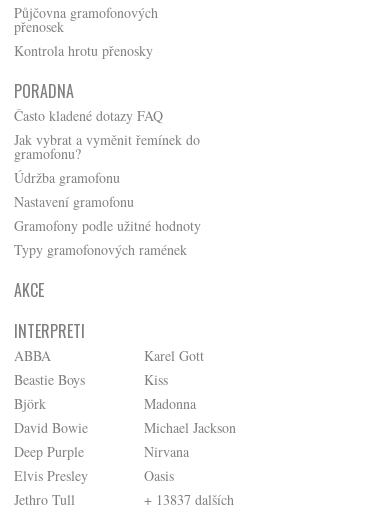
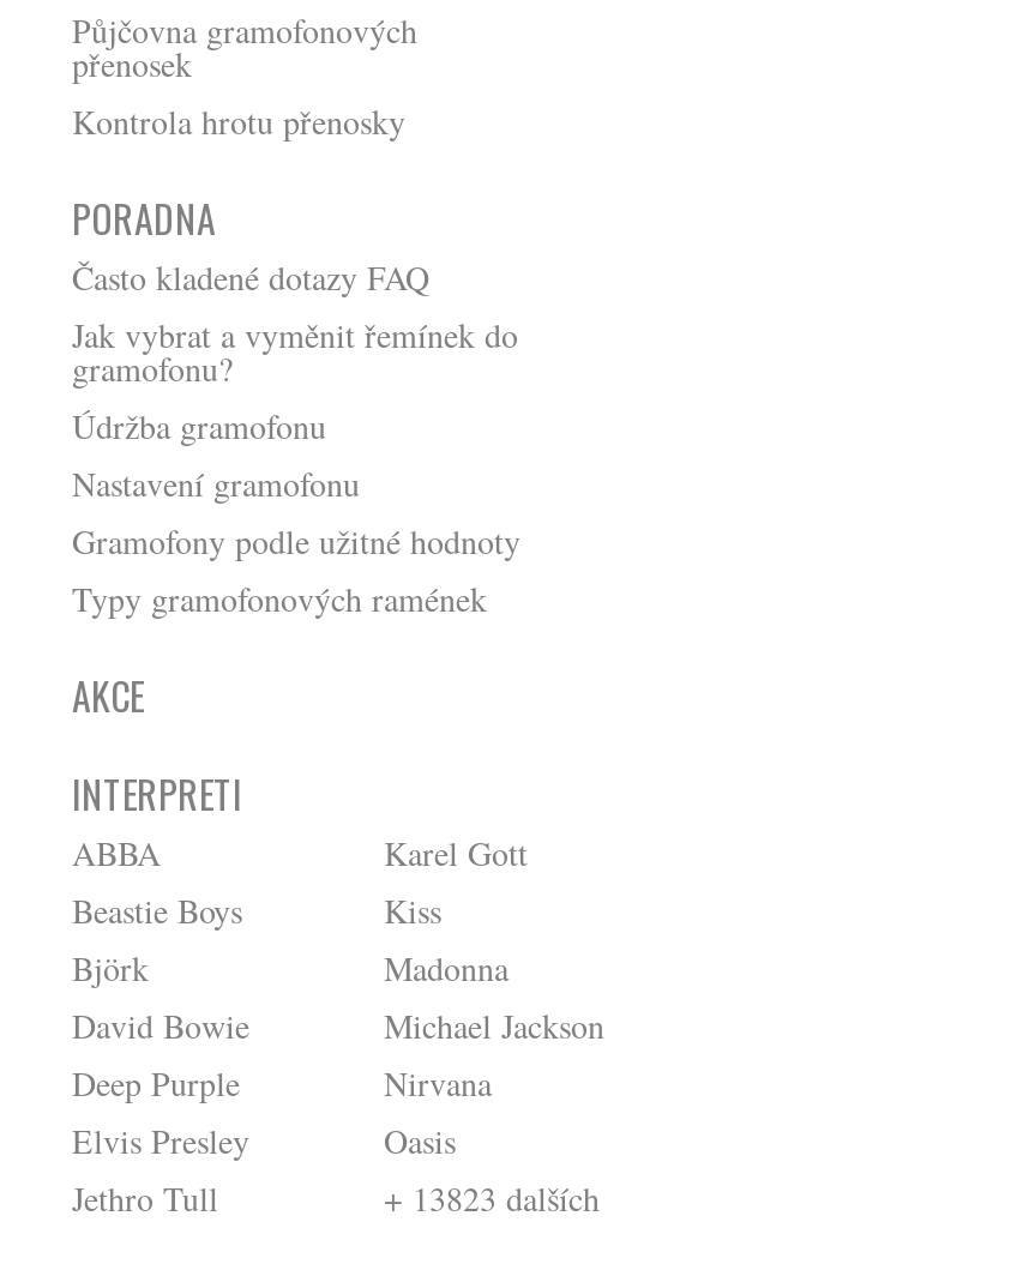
- + 13837 dalších
+ + 13823 dalších
